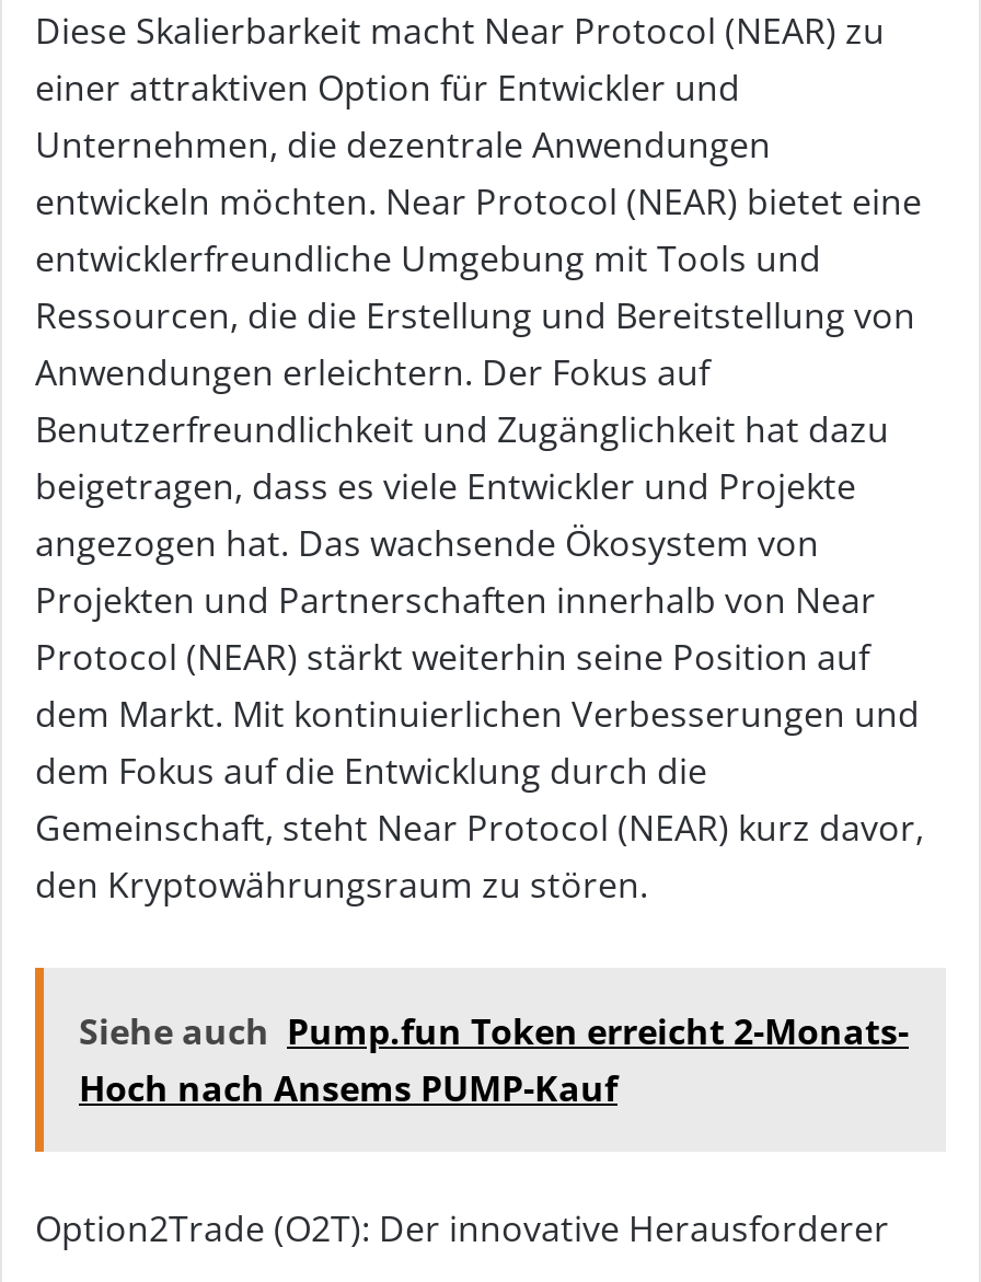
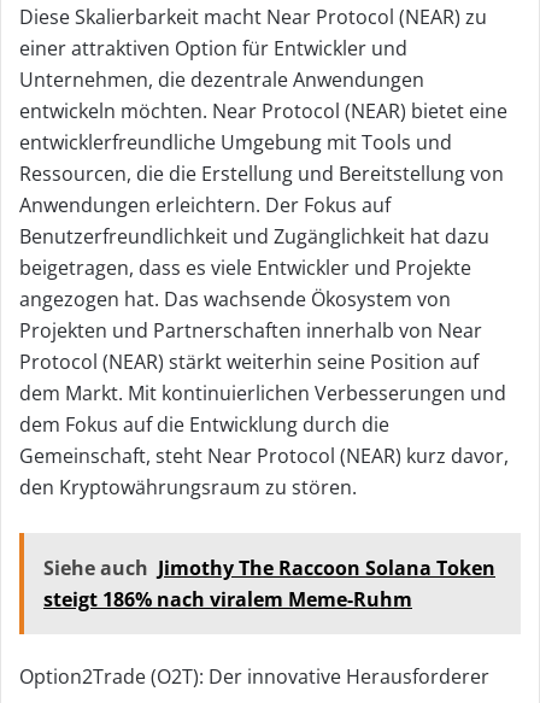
- Siehe auch Pump.fun Token erreicht 2-Monats-
- Hoch nach Ansems PUMP-Kauf
+ Siehe auch Jimothy The Raccoon Solana Token
+ steigt 186% nach viralem Meme-Ruhm
